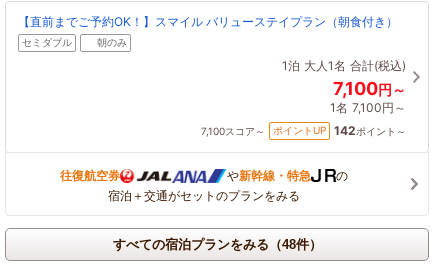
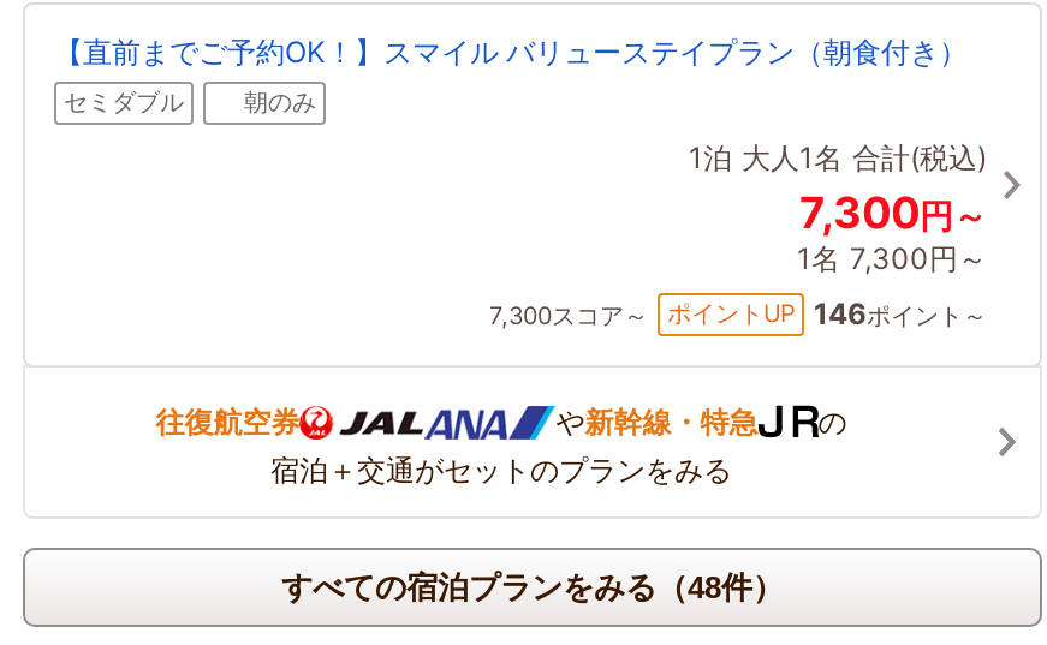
- 7,100円～
+ 7,300円～

- 1名 7,100円～
+ 1名 7,300円～

- 7,100スコア～
+ 7,300スコア～

- 142ポイント～
+ 146ポイント～
